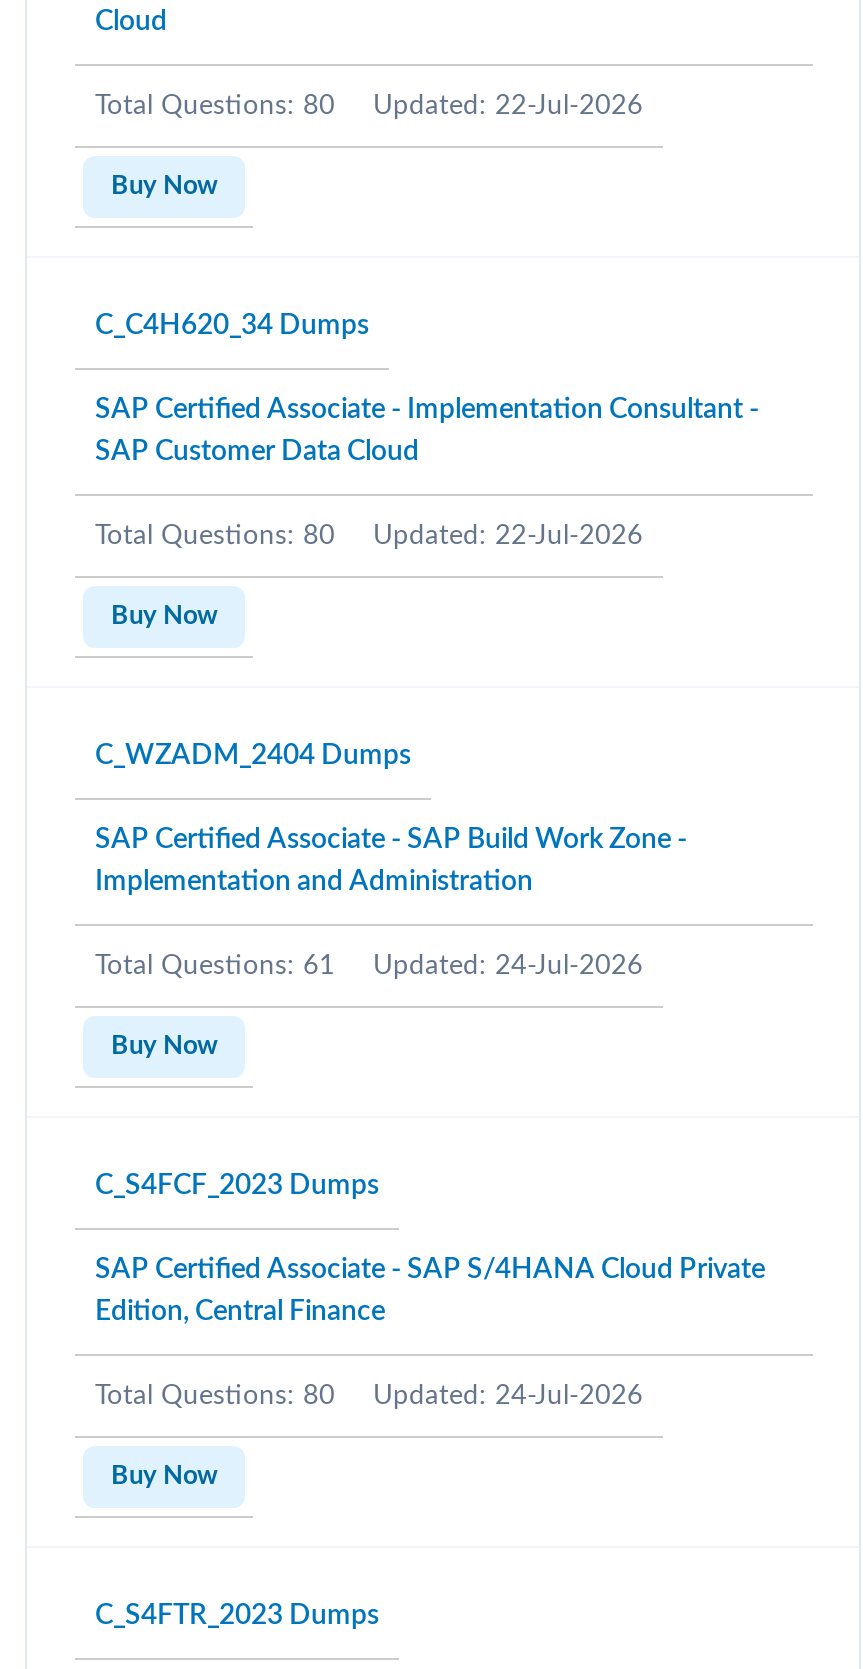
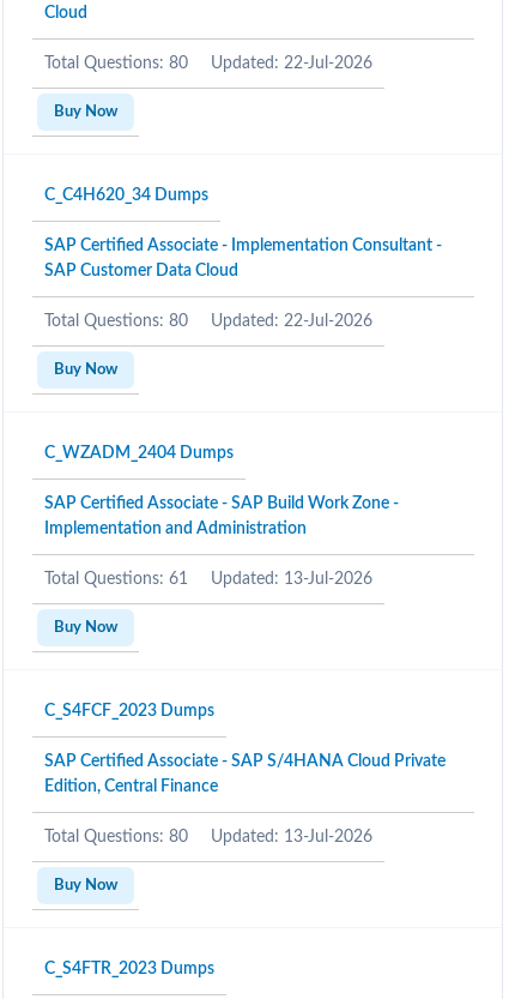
- Total Questions: 61 Updated: 24-Jul-2026
+ Total Questions: 61 Updated: 13-Jul-2026

- Total Questions: 80 Updated: 24-Jul-2026
+ Total Questions: 80 Updated: 13-Jul-2026
